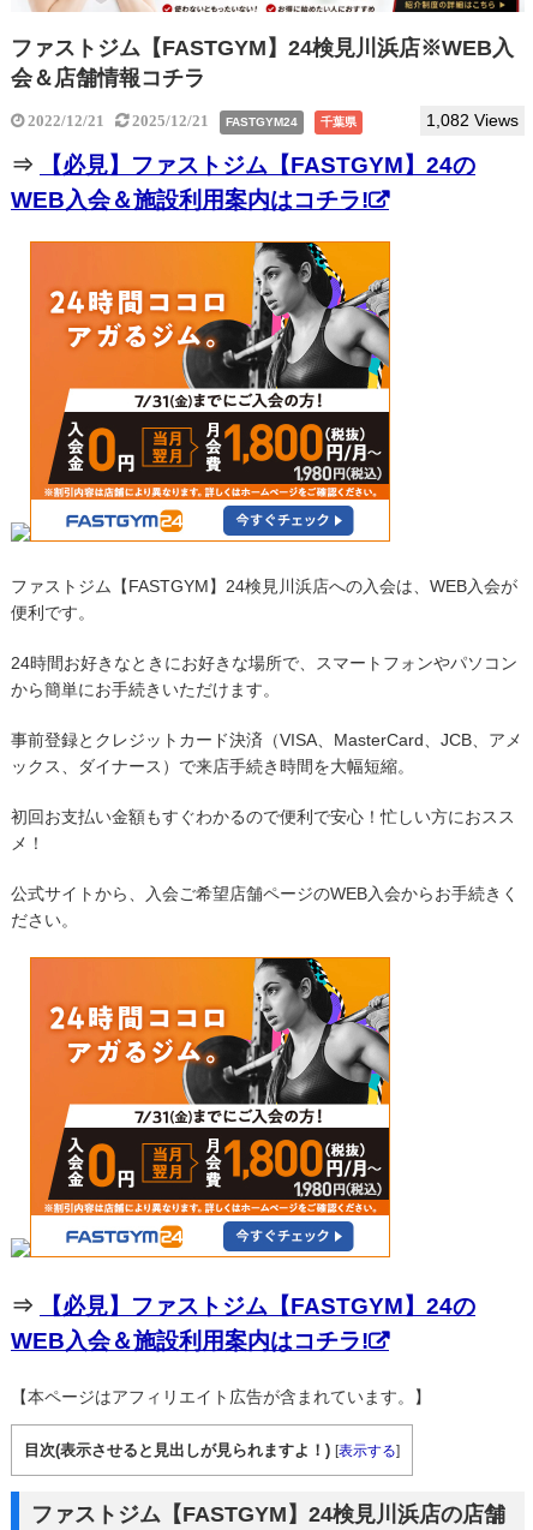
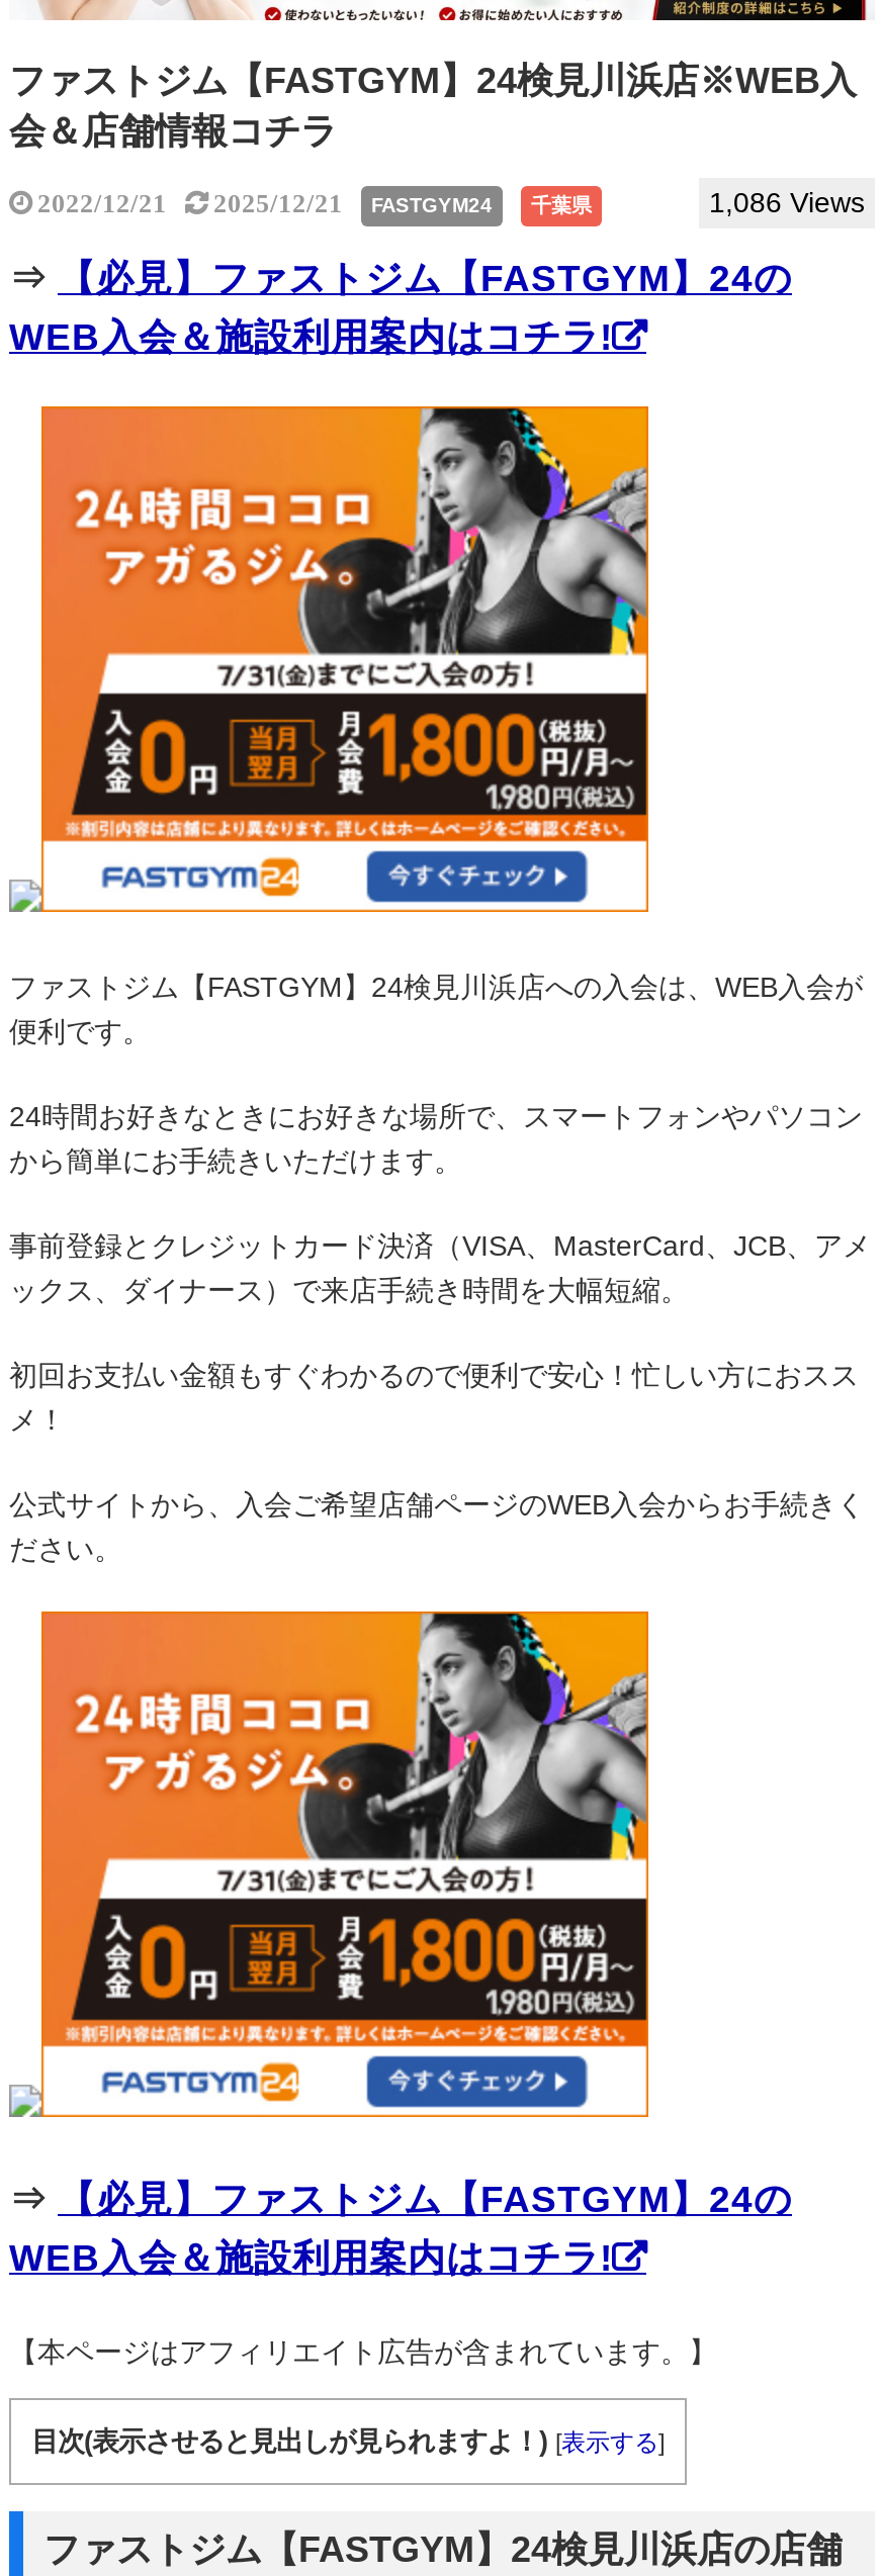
- 1,082 Views
+ 1,086 Views
